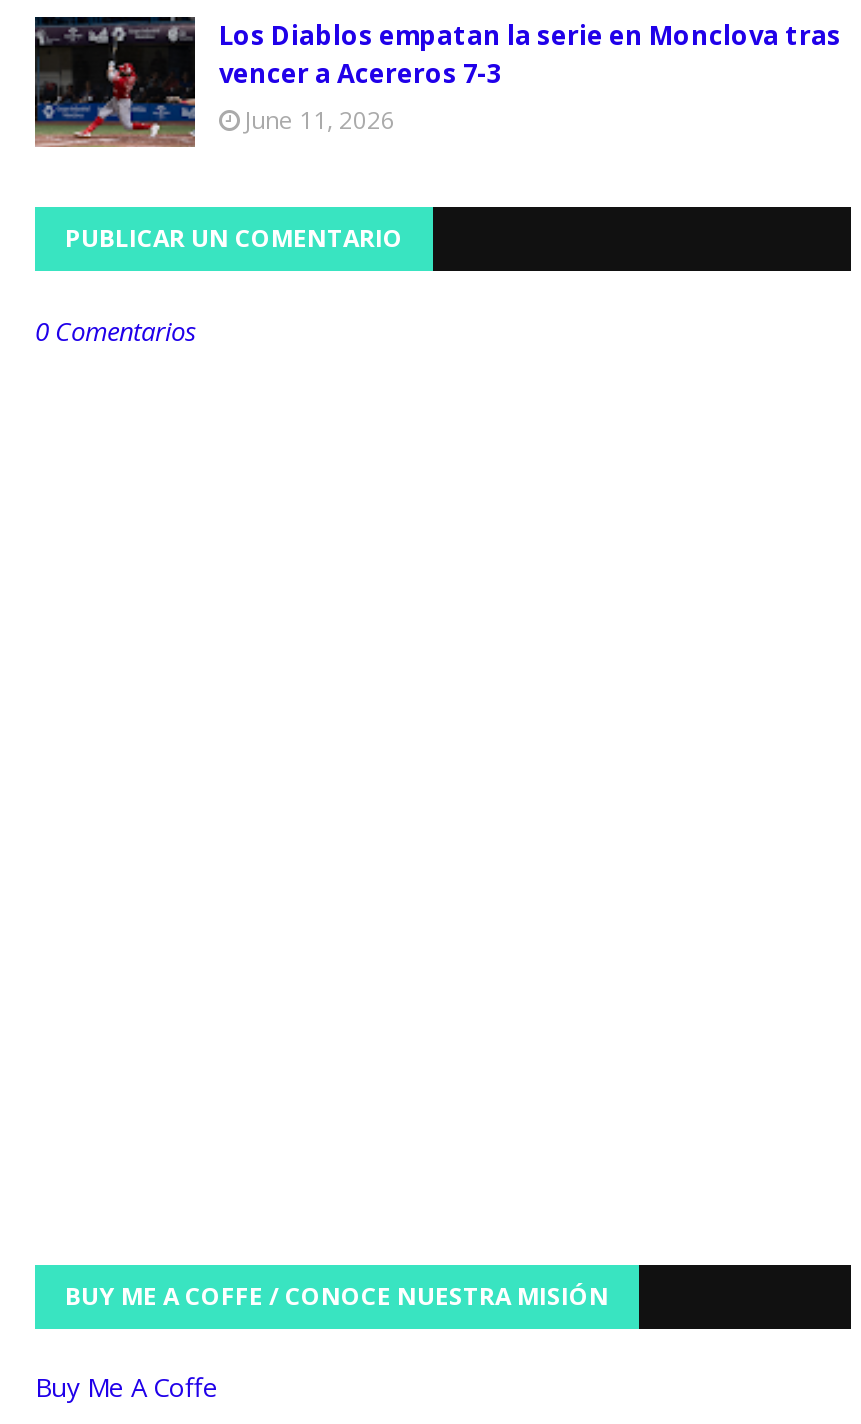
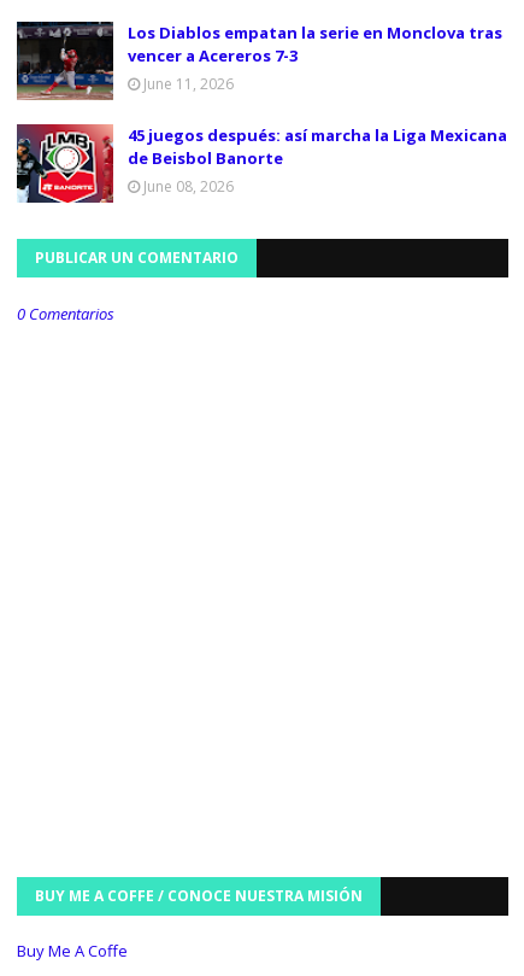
+ [image]
+ 45 juegos después: así marcha la Liga Mexicana
+ de Beisbol Banorte
+ June 08, 2026
